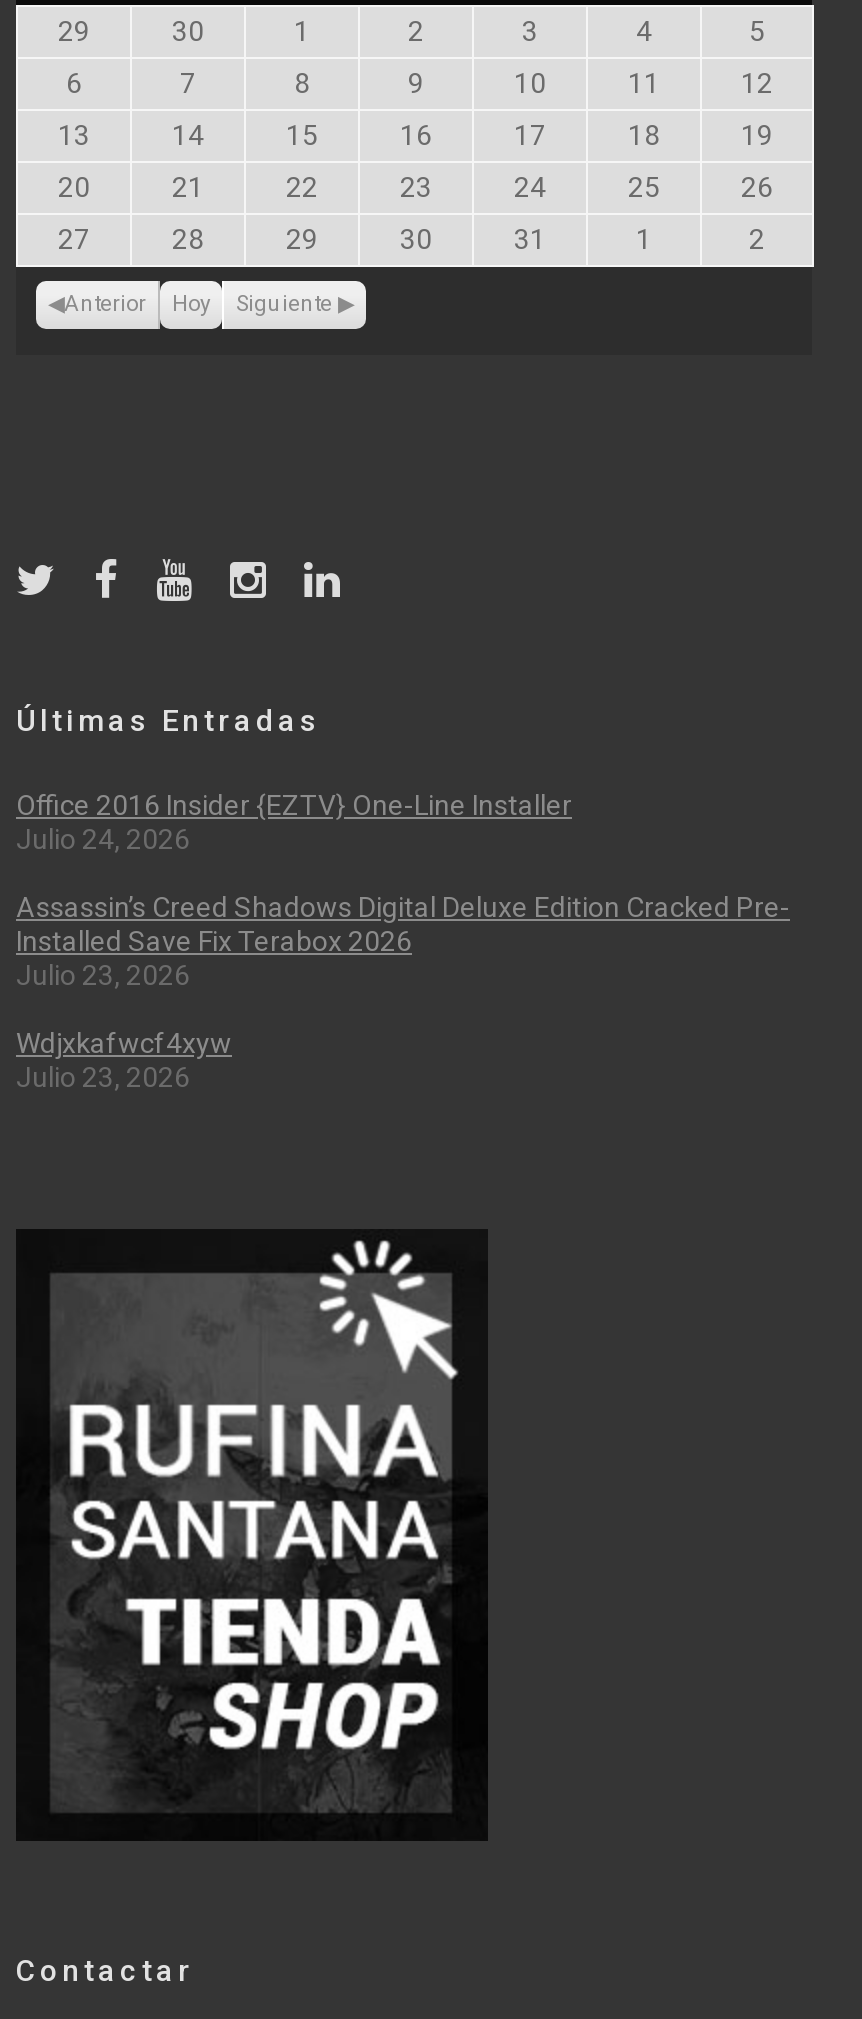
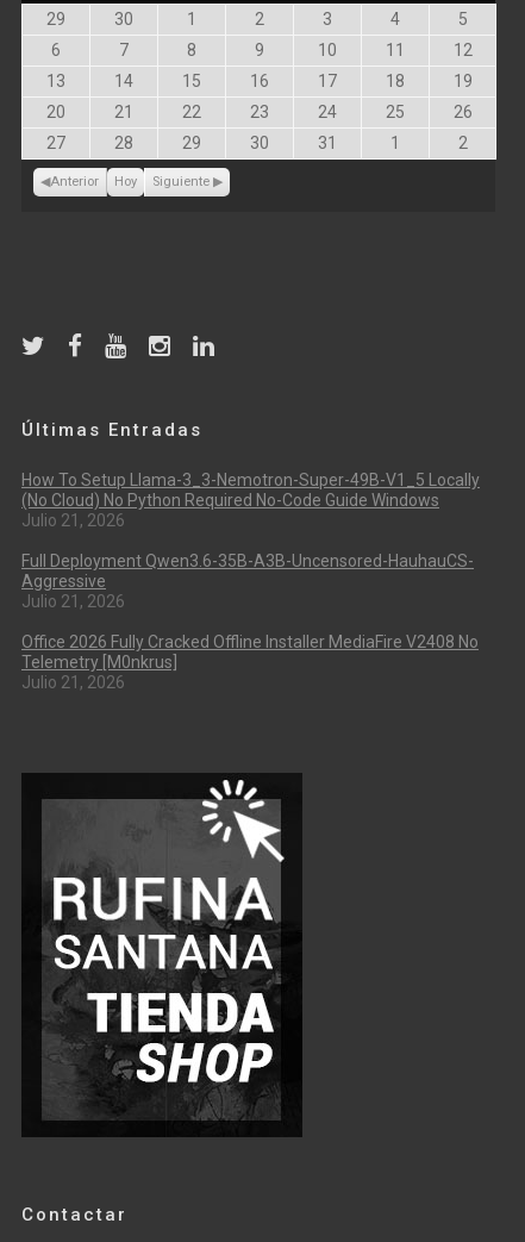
- Office 2016 Insider {EZTV} One-Line Installer
- Julio 24, 2026
+ How To Setup Llama-3_3-Nemotron-Super-49B-V1_5 Locally
+ (No Cloud) No Python Required No-Code Guide Windows
+ Julio 21, 2026

- Assassin’s Creed Shadows Digital Deluxe Edition Cracked Pre-
- Installed Save Fix Terabox 2026
- Julio 23, 2026
+ Full Deployment Qwen3.6-35B-A3B-Uncensored-HauhauCS-
+ Aggressive
+ Julio 21, 2026

- Wdjxkafwcf4xyw
- Julio 23, 2026
+ Office 2026 Fully Cracked Offline Installer MediaFire V2408 No
+ Telemetry [m0nkrus]
+ Julio 21, 2026
